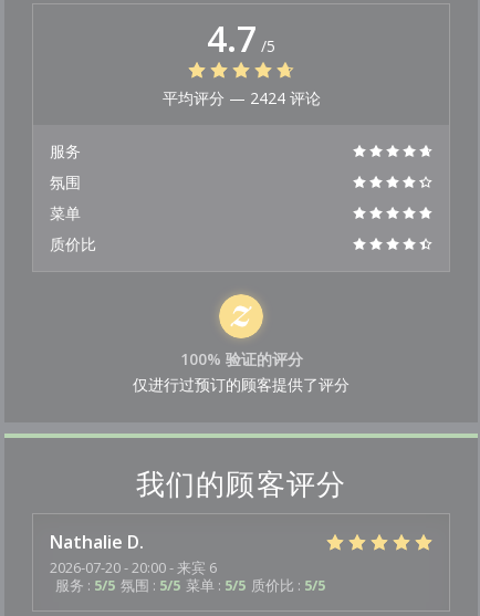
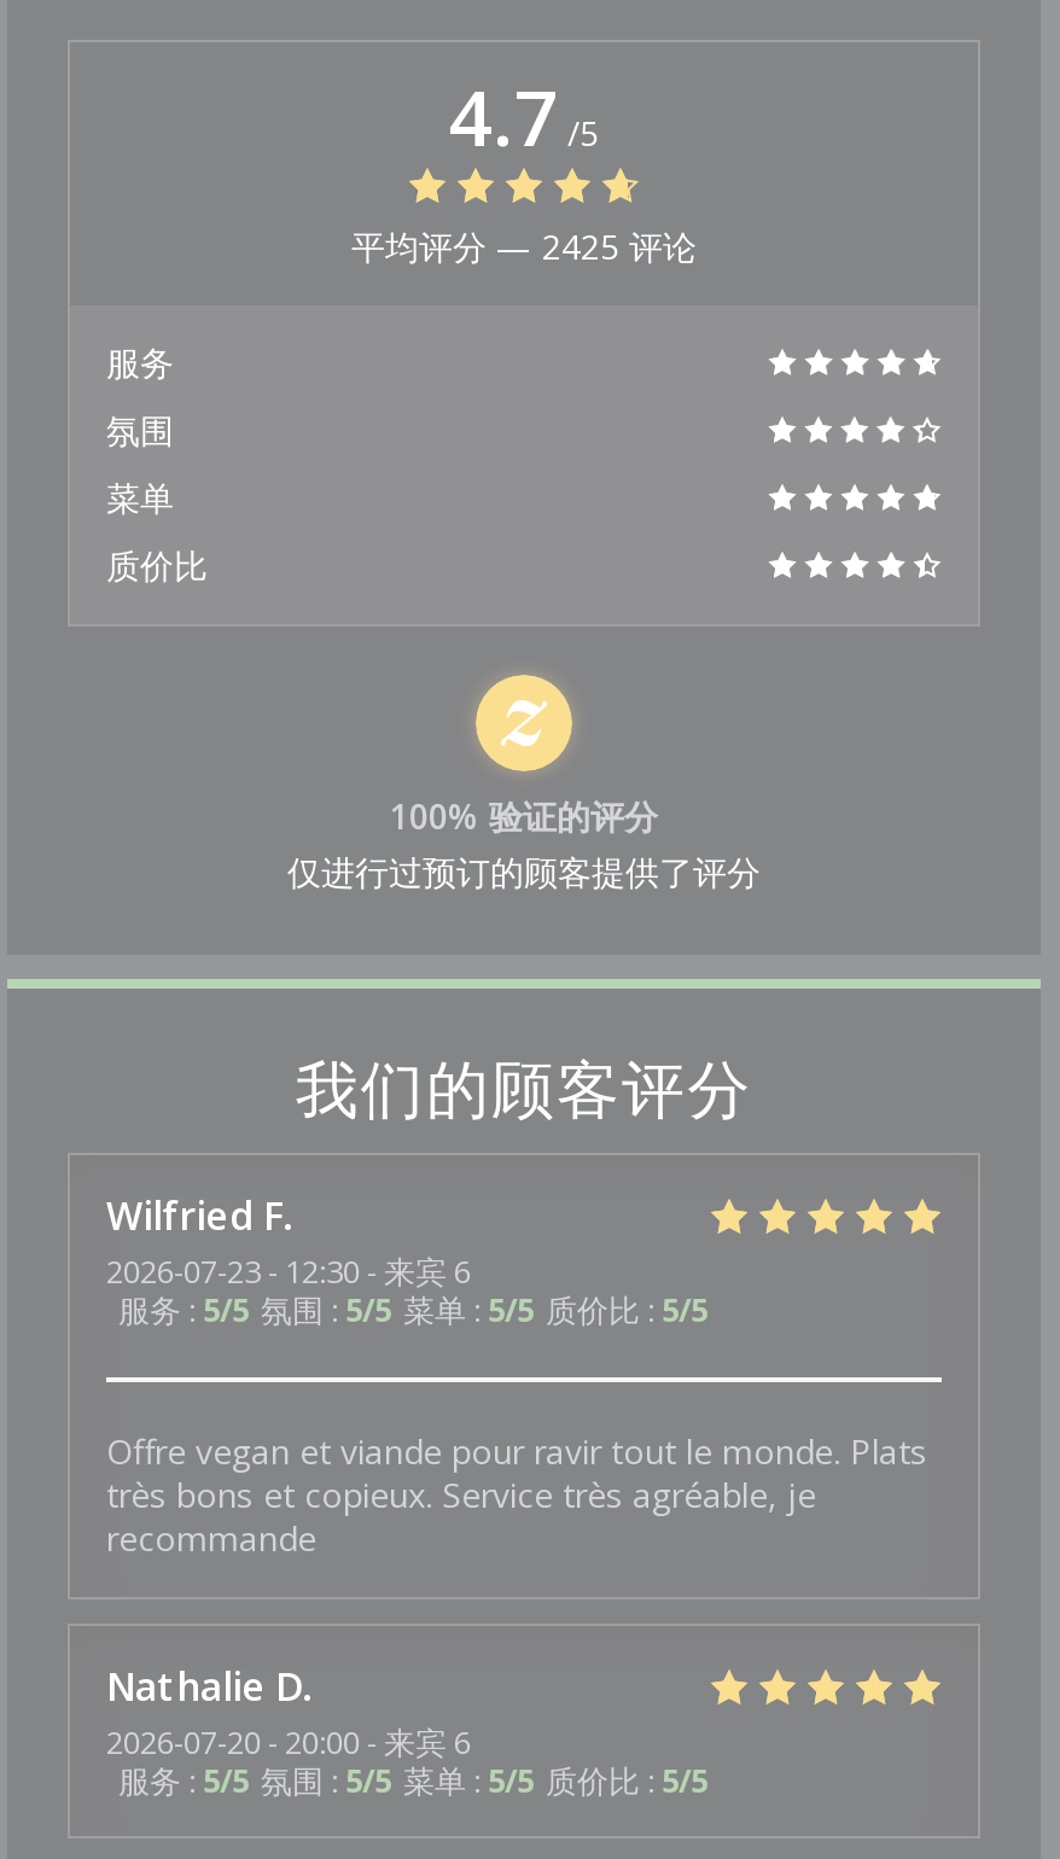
- 平均评分 — 2424 评论
+ 平均评分 — 2425 评论

+ Wilfried F
+ 2026-07-23 - 12:30 - 来宾 6
+ 服务: 5/5 氛围: 5/5 菜单: 5/5 质价比: 5/5
+ Offre vegan et viande pour ravir tout le monde. Plats
+ très bons et copieux. Service très agréable, je
+ recommande
